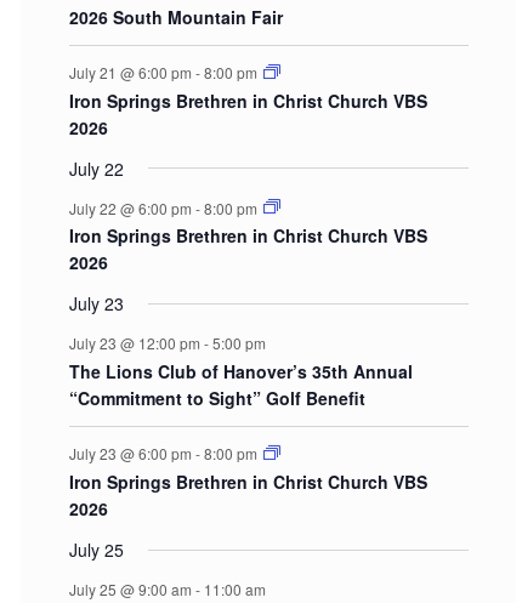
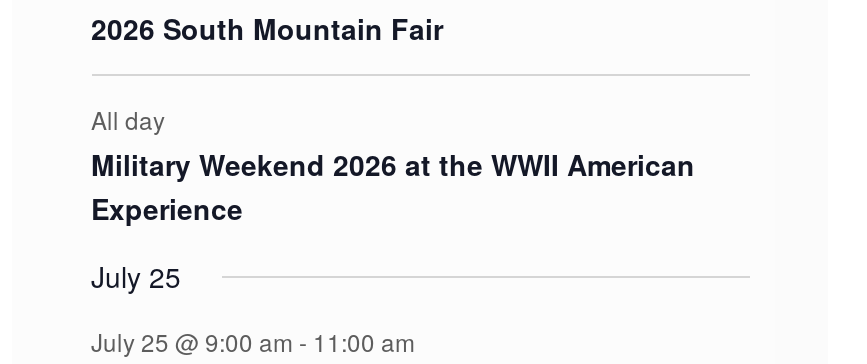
- July 21 @ 6:00 pm - 8:00 pm
- Iron Springs Brethren in Christ Church VBS
- 2026
- July 22
- July 22 @ 6:00 pm - 8:00 pm
- Iron Springs Brethren in Christ Church VBS
- 2026
- July 23
- July 23 @ 12:00 pm - 5:00 pm
- The Lions Club of Hanover’s 35th Annual
- “Commitment to Sight” Golf Benefit
- July 23 @ 6:00 pm - 8:00 pm
- Iron Springs Brethren in Christ Church VBS
- 2026
+ All day
+ Military Weekend 2026 at the WWII American
+ Experience
